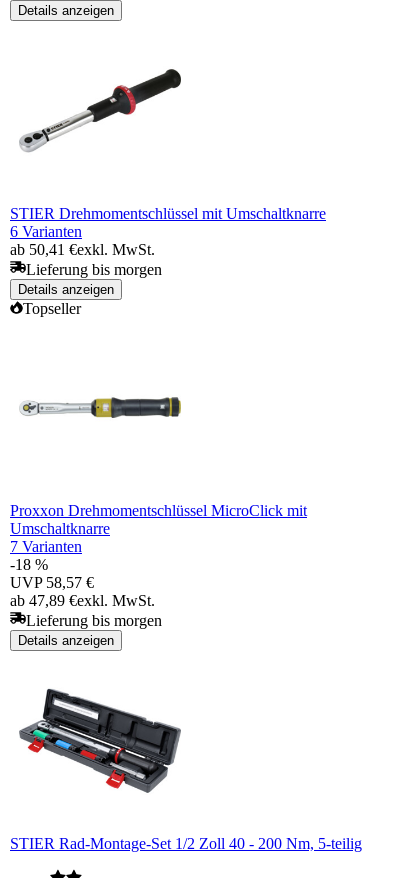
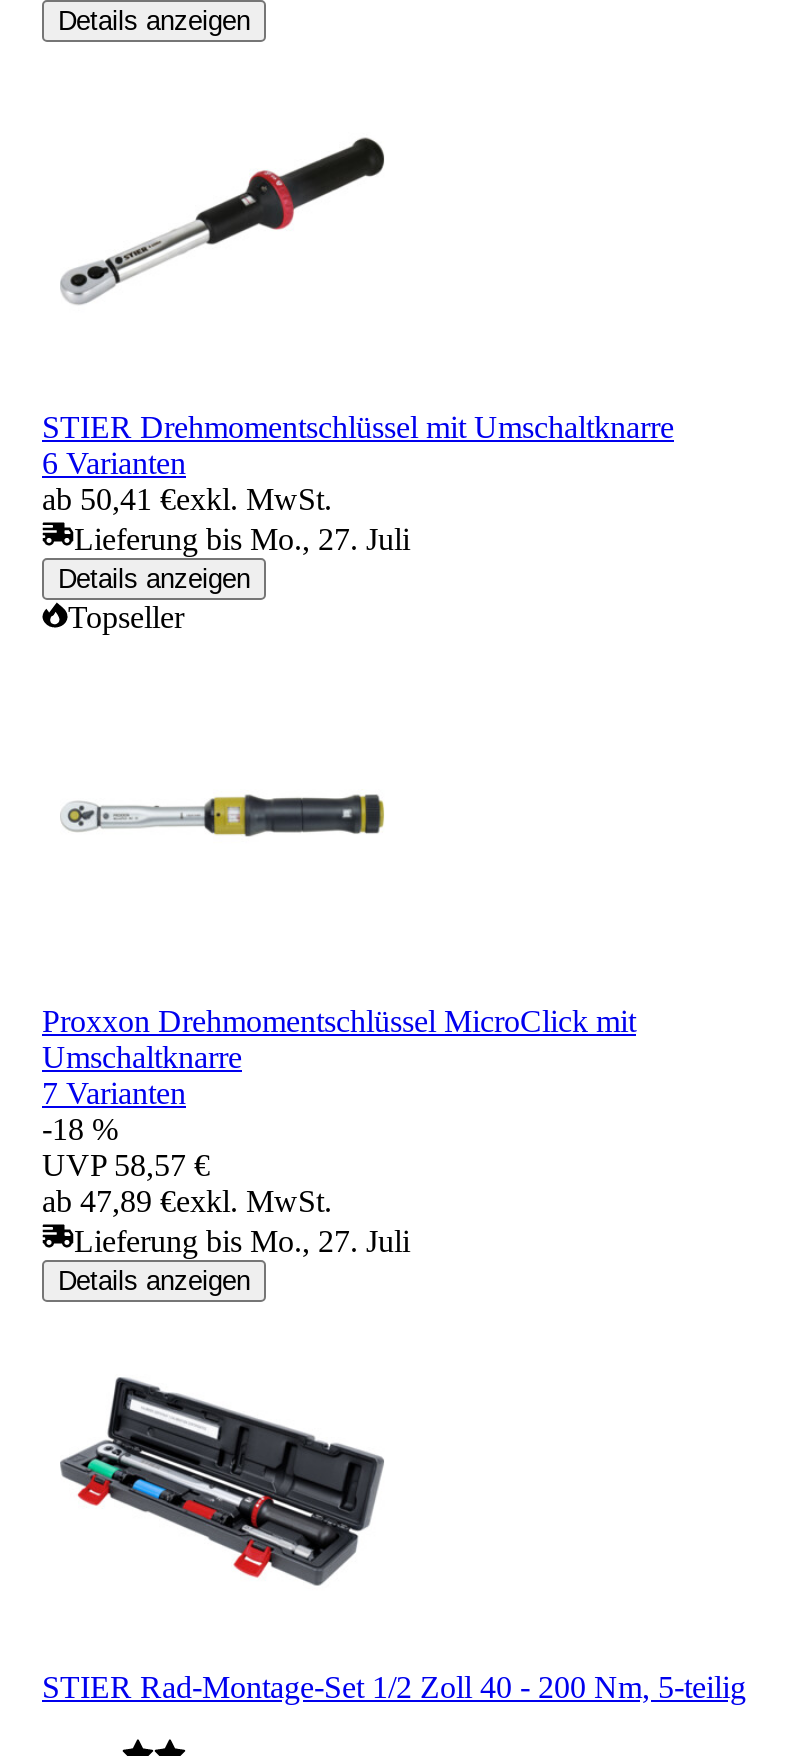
- Lieferung bis morgen
+ Lieferung bis Mo., 27. Juli

- Lieferung bis morgen
+ Lieferung bis Mo., 27. Juli
